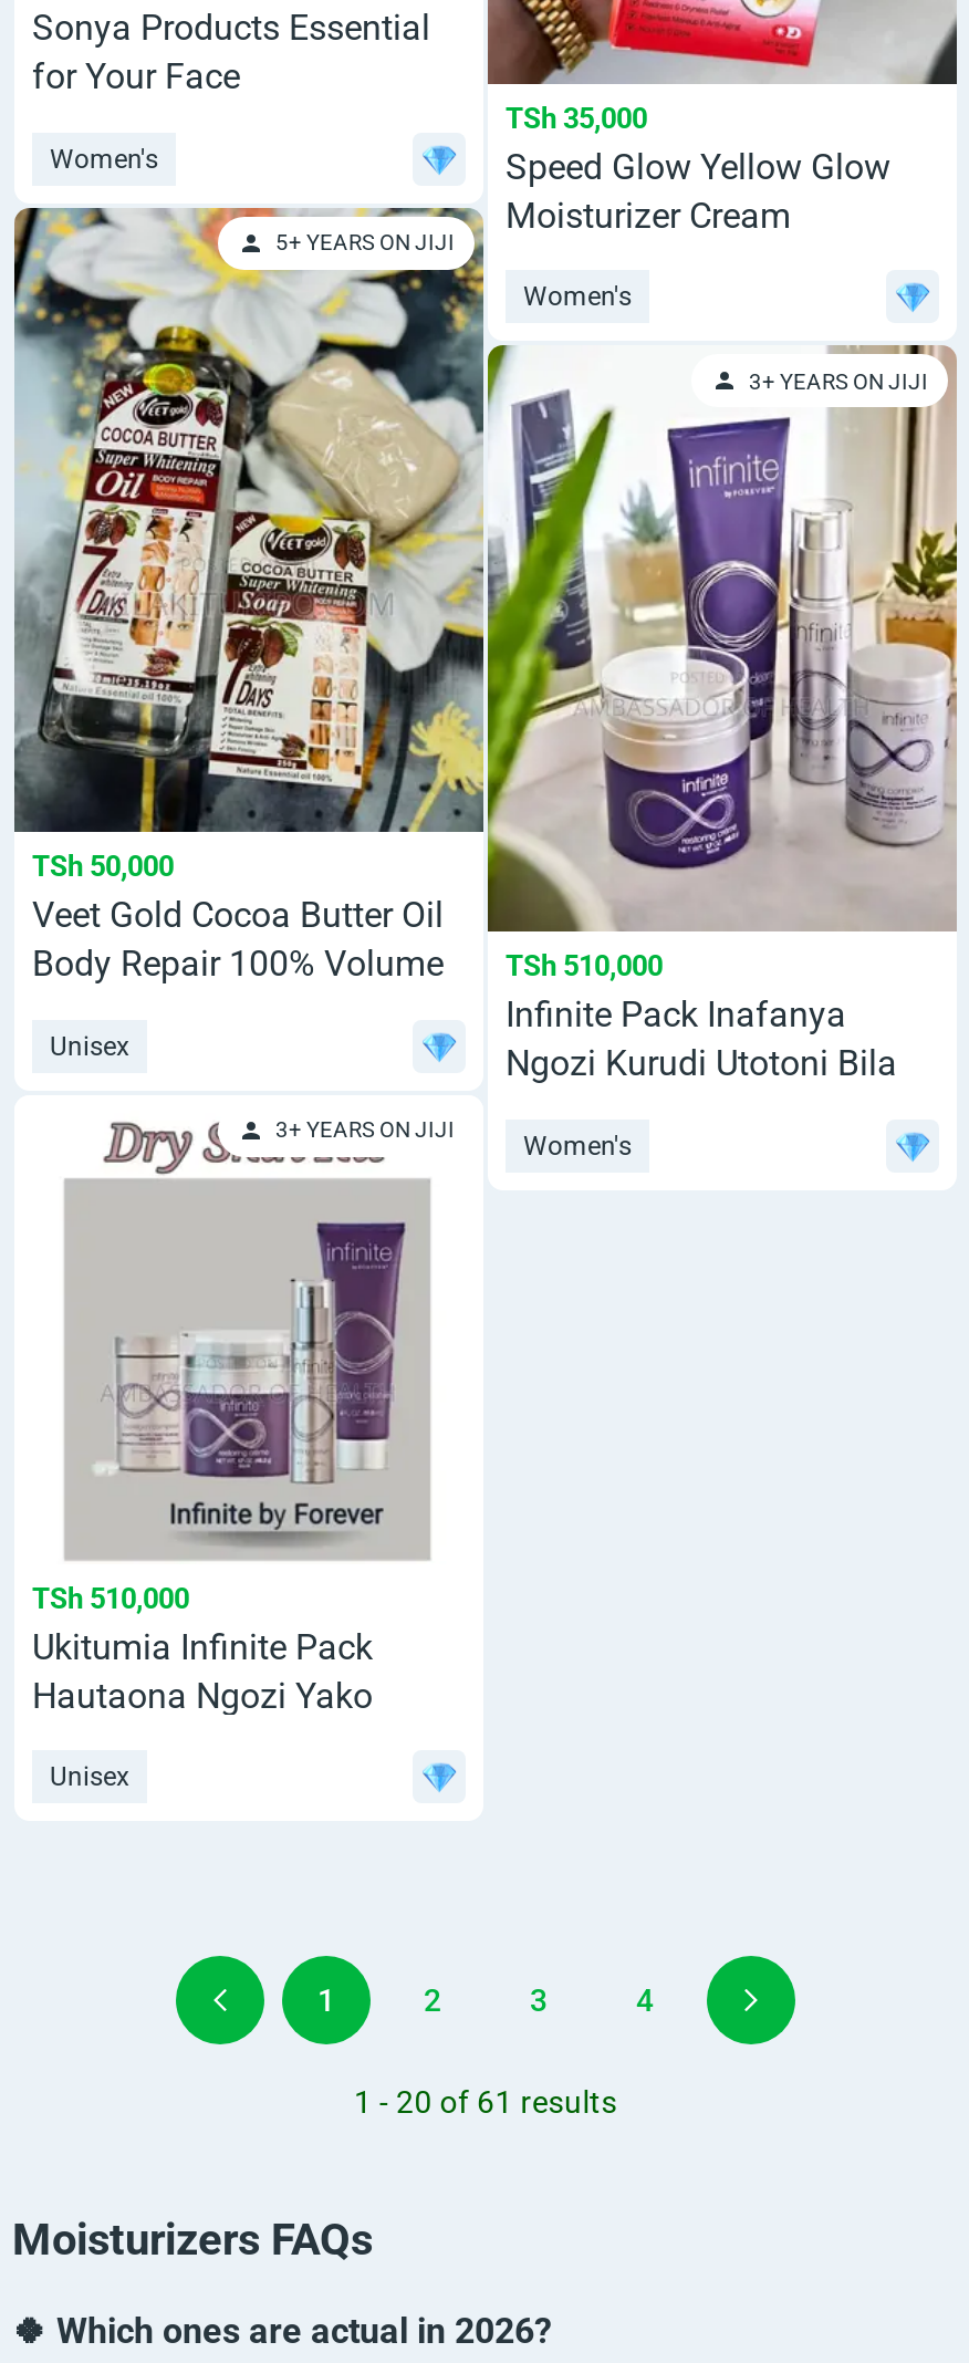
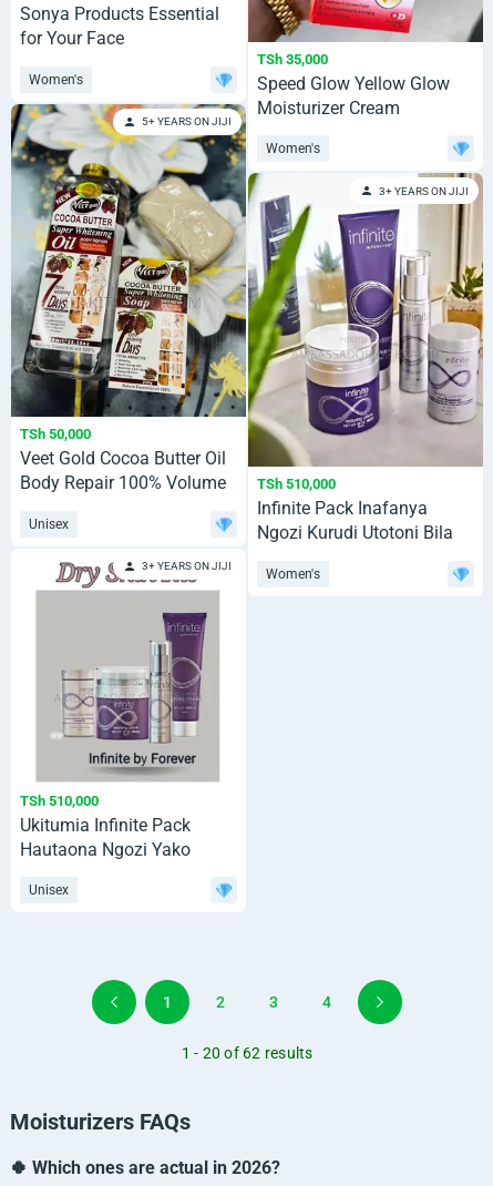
- 1 - 20 of 61 results
+ 1 - 20 of 62 results
